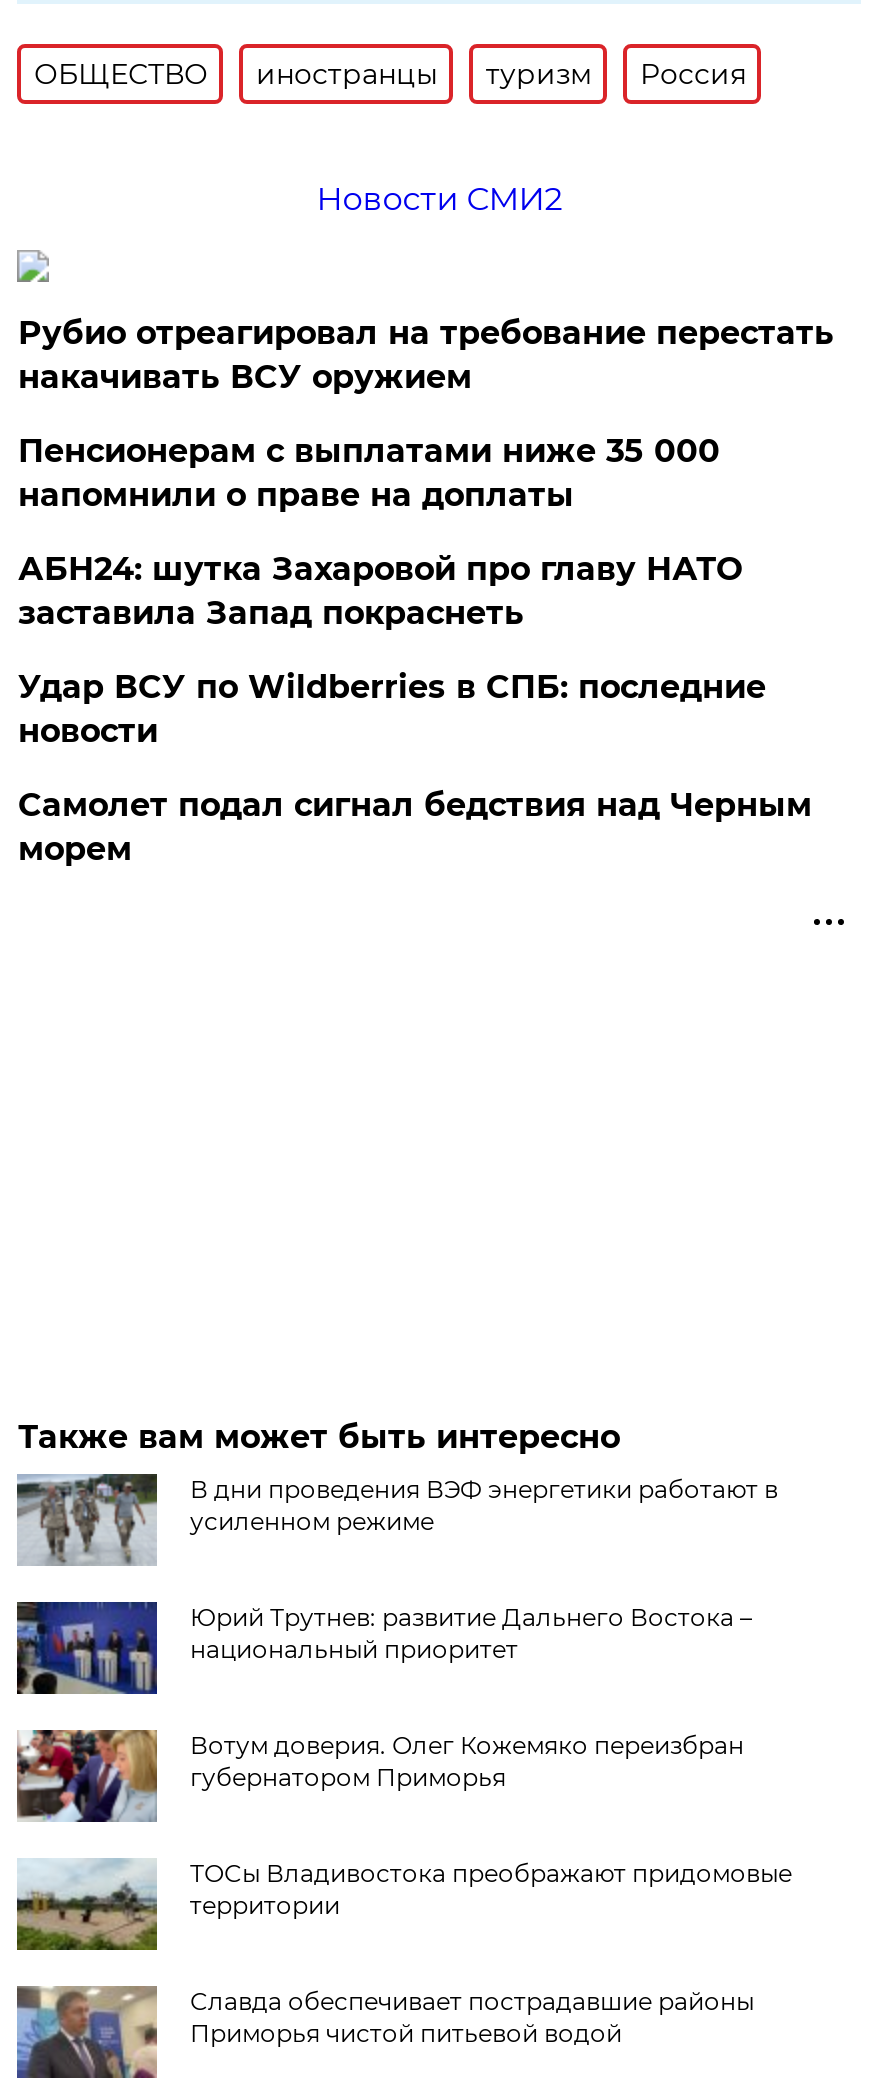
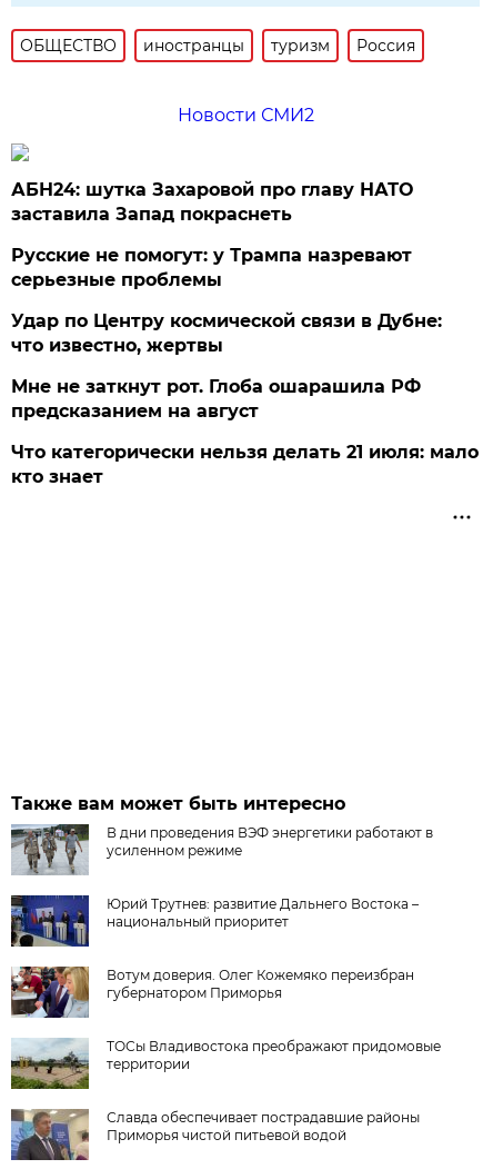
- Рубио отреагировал на требование перестать
- накачивать ВСУ оружием
- Пенсионерам с выплатами ниже 35 000
- напомнили о праве на доплаты

moved up: АБН24: шутка Захаровой про главу НАТО | заставила Запад покраснеть

- Удар ВСУ по Wildberries в СПБ: последние
- новости
- Самолет подал сигнал бедствия над Черным
- морем
+ Русские не помогут: у Трампа назревают
+ серьезные проблемы
+ Удар по Центру космической связи в Дубне:
+ что известно, жертвы
+ Мне не заткнут рот. Глоба ошарашила РФ
+ предсказанием на август
+ Что категорически нельзя делать 21 июля: мало
+ кто знает
